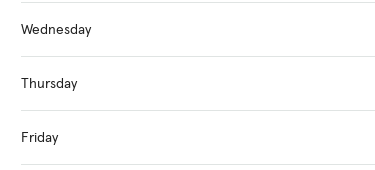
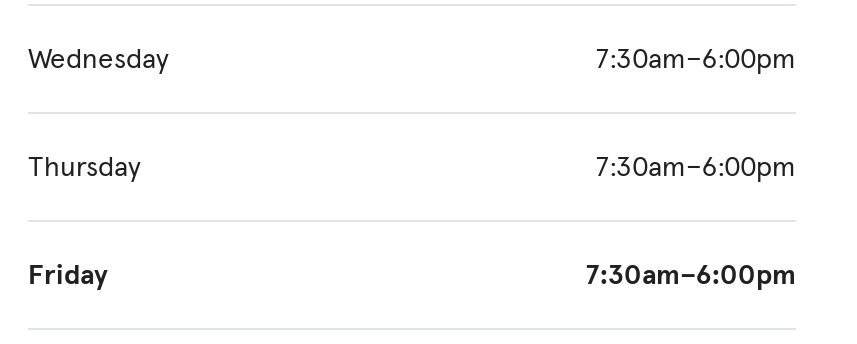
+ 7:30am–6:00pm

+ 7:30am–6:00pm

+ 7:30am–6:00pm
